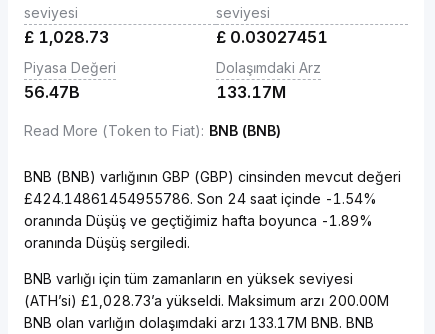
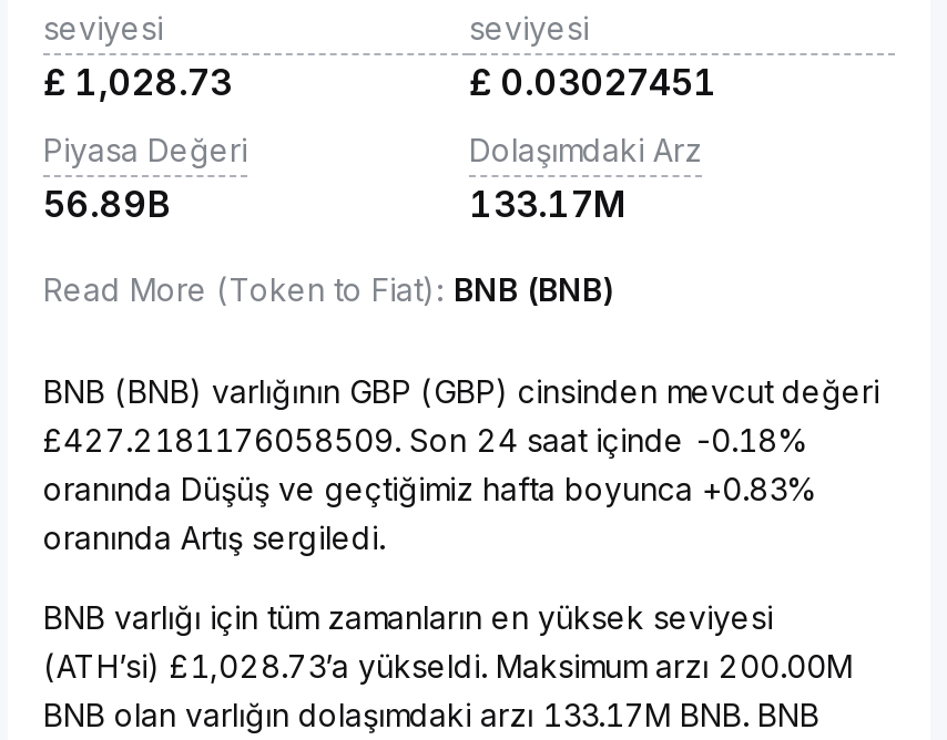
- 56.47B
+ 56.89B

- £424.14861454955786. Son 24 saat içinde -1.54%
+ £427.2181176058509. Son 24 saat içinde -0.18%

- oranında Düşüş ve geçtiğimiz hafta boyunca -1.89%
+ oranında Düşüş ve geçtiğimiz hafta boyunca +0.83%

- oranında Düşüş sergiledi.
+ oranında Artış sergiledi.
